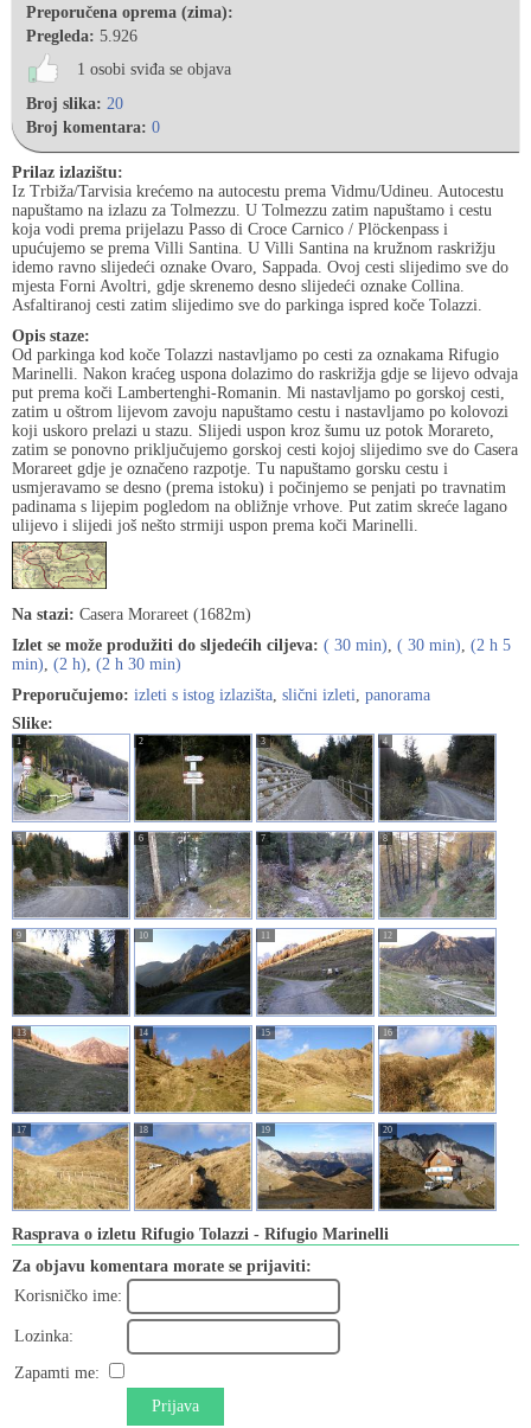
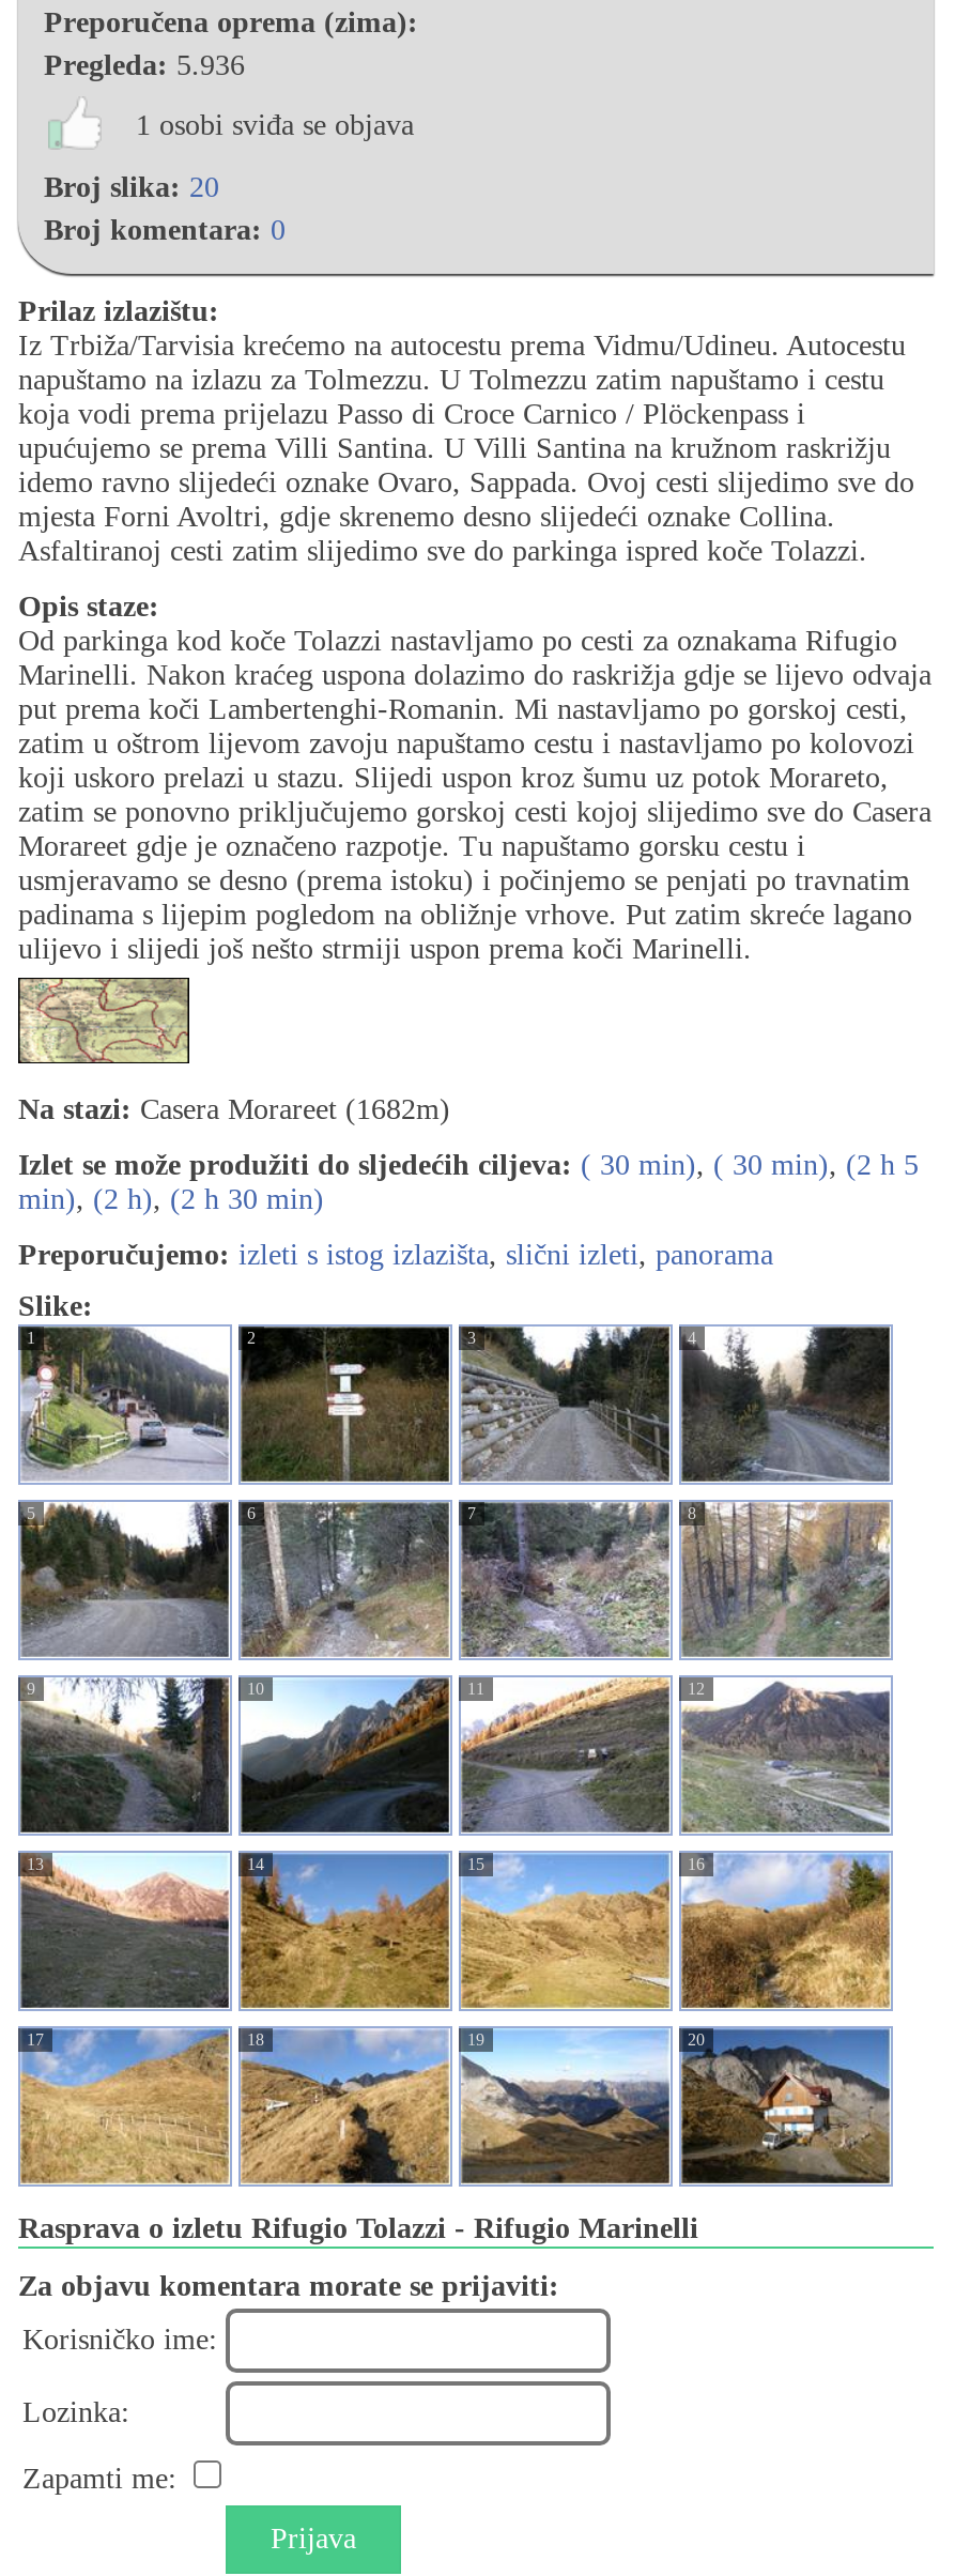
- Pregleda: 5.926
+ Pregleda: 5.936
